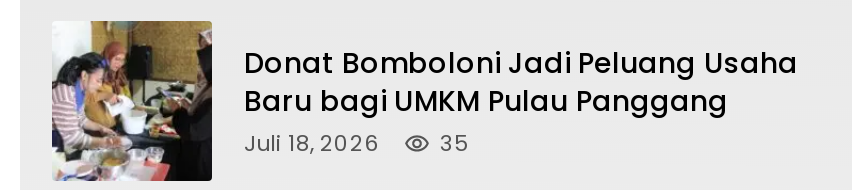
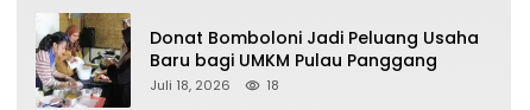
- Juli 18, 2026 35
+ Juli 18, 2026 18
